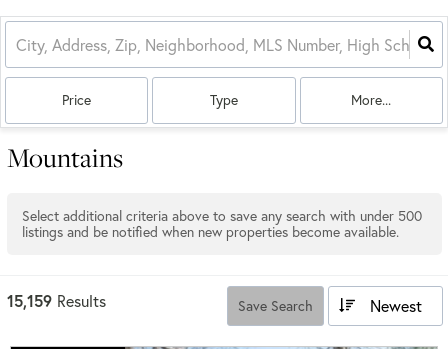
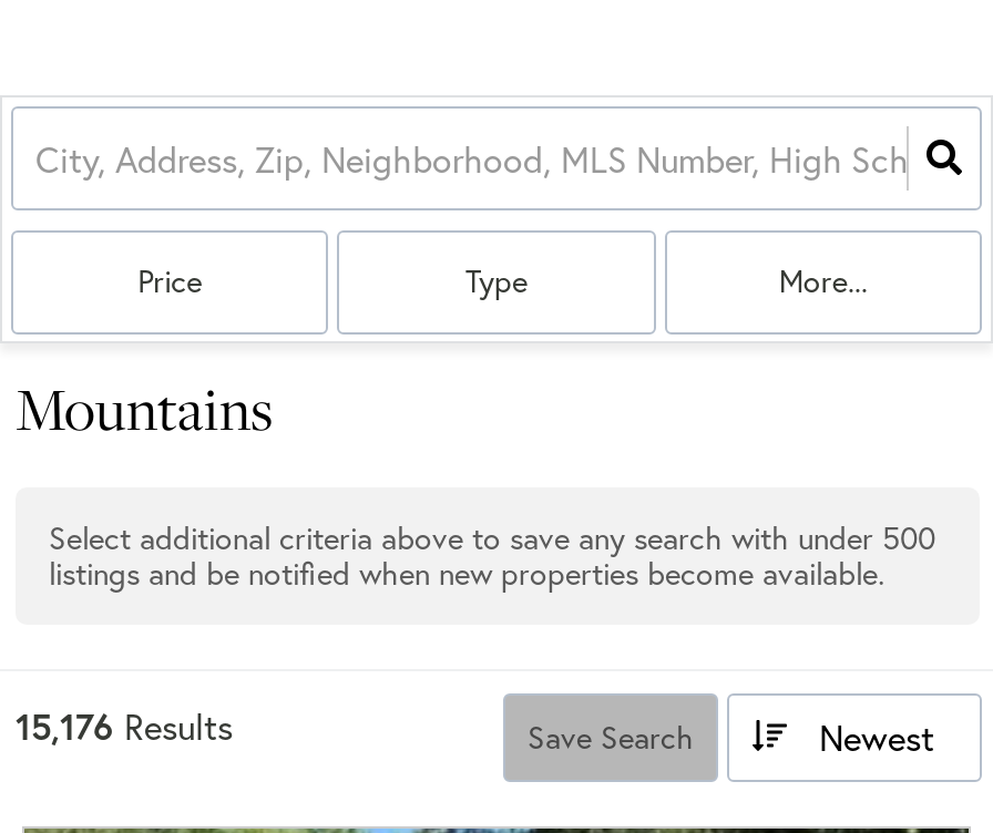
- 15,159 Results
+ 15,176 Results
